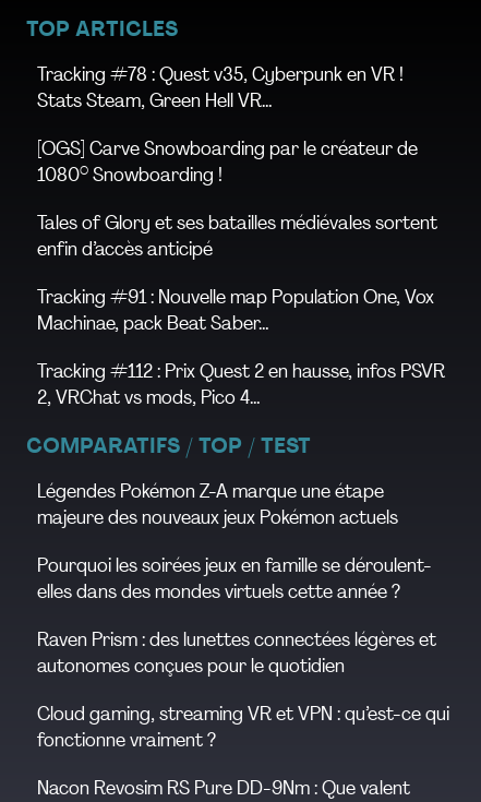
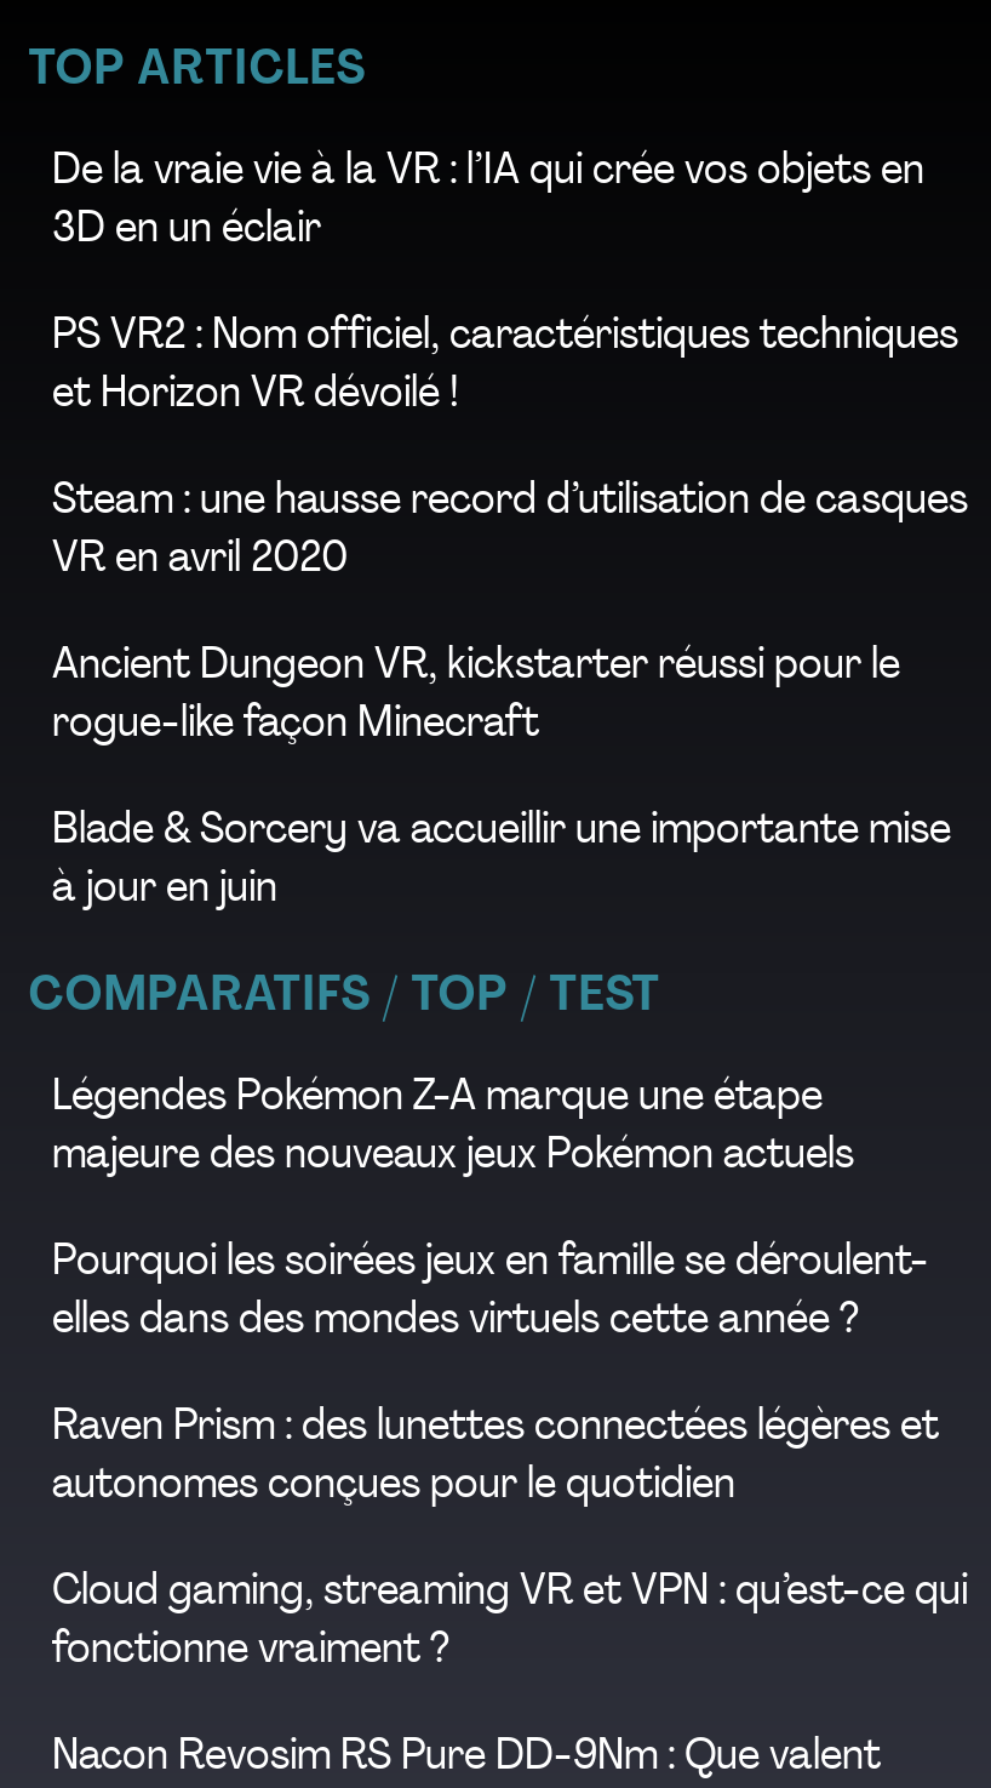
- Tracking #78 : Quest v35, Cyberpunk en VR !
- Stats Steam, Green Hell VR…
+ De la vraie vie à la VR : l’IA qui crée vos objets en
+ 3D en un éclair

- [OGS] Carve Snowboarding par le créateur de
- 1080° Snowboarding !
+ PS VR2 : Nom officiel, caractéristiques techniques
+ et Horizon VR dévoilé !

- Tales of Glory et ses batailles médiévales sortent
- enfin d’accès anticipé
+ Steam : une hausse record d’utilisation de casques
+ VR en avril 2020

- Tracking #91 : Nouvelle map Population One, Vox
- Machinae, pack Beat Saber…
+ Ancient Dungeon VR, kickstarter réussi pour le
+ rogue-like façon Minecraft

- Tracking #112 : Prix Quest 2 en hausse, infos PSVR
- 2, VRChat vs mods, Pico 4…
+ Blade & Sorcery va accueillir une importante mise
+ à jour en juin
